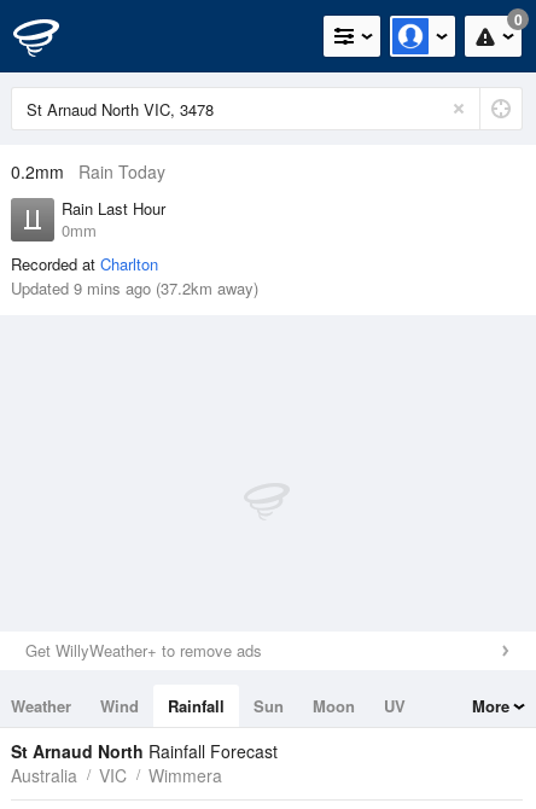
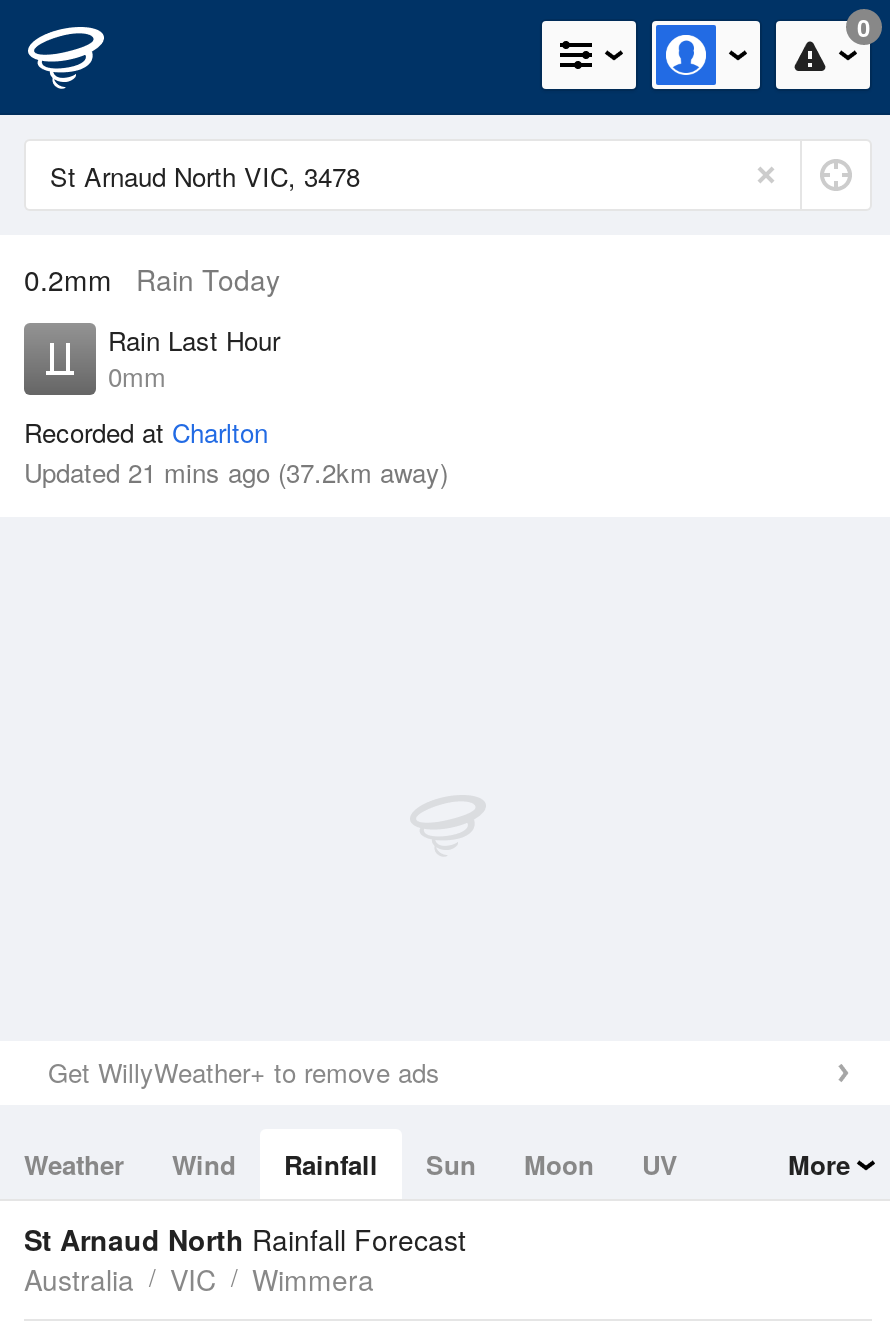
- Updated 9 mins ago (37.2km away)
+ Updated 21 mins ago (37.2km away)
